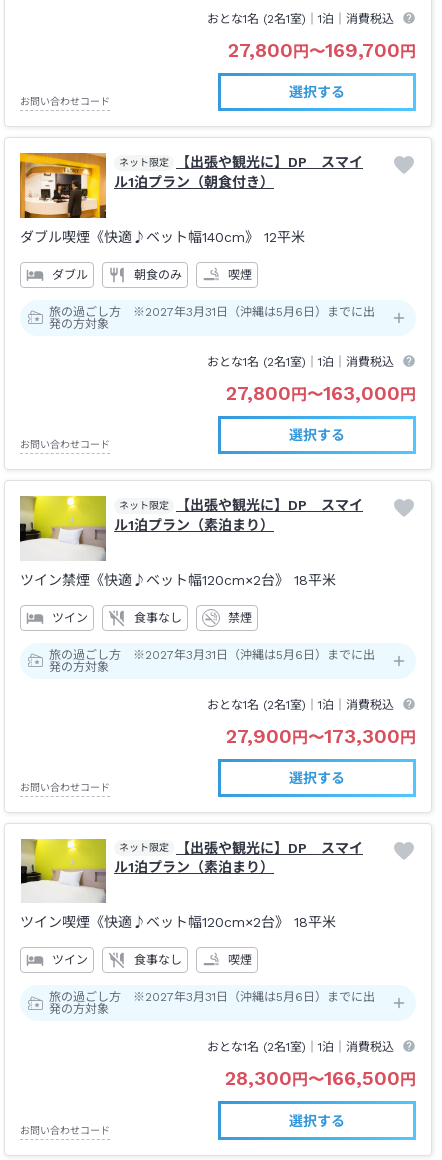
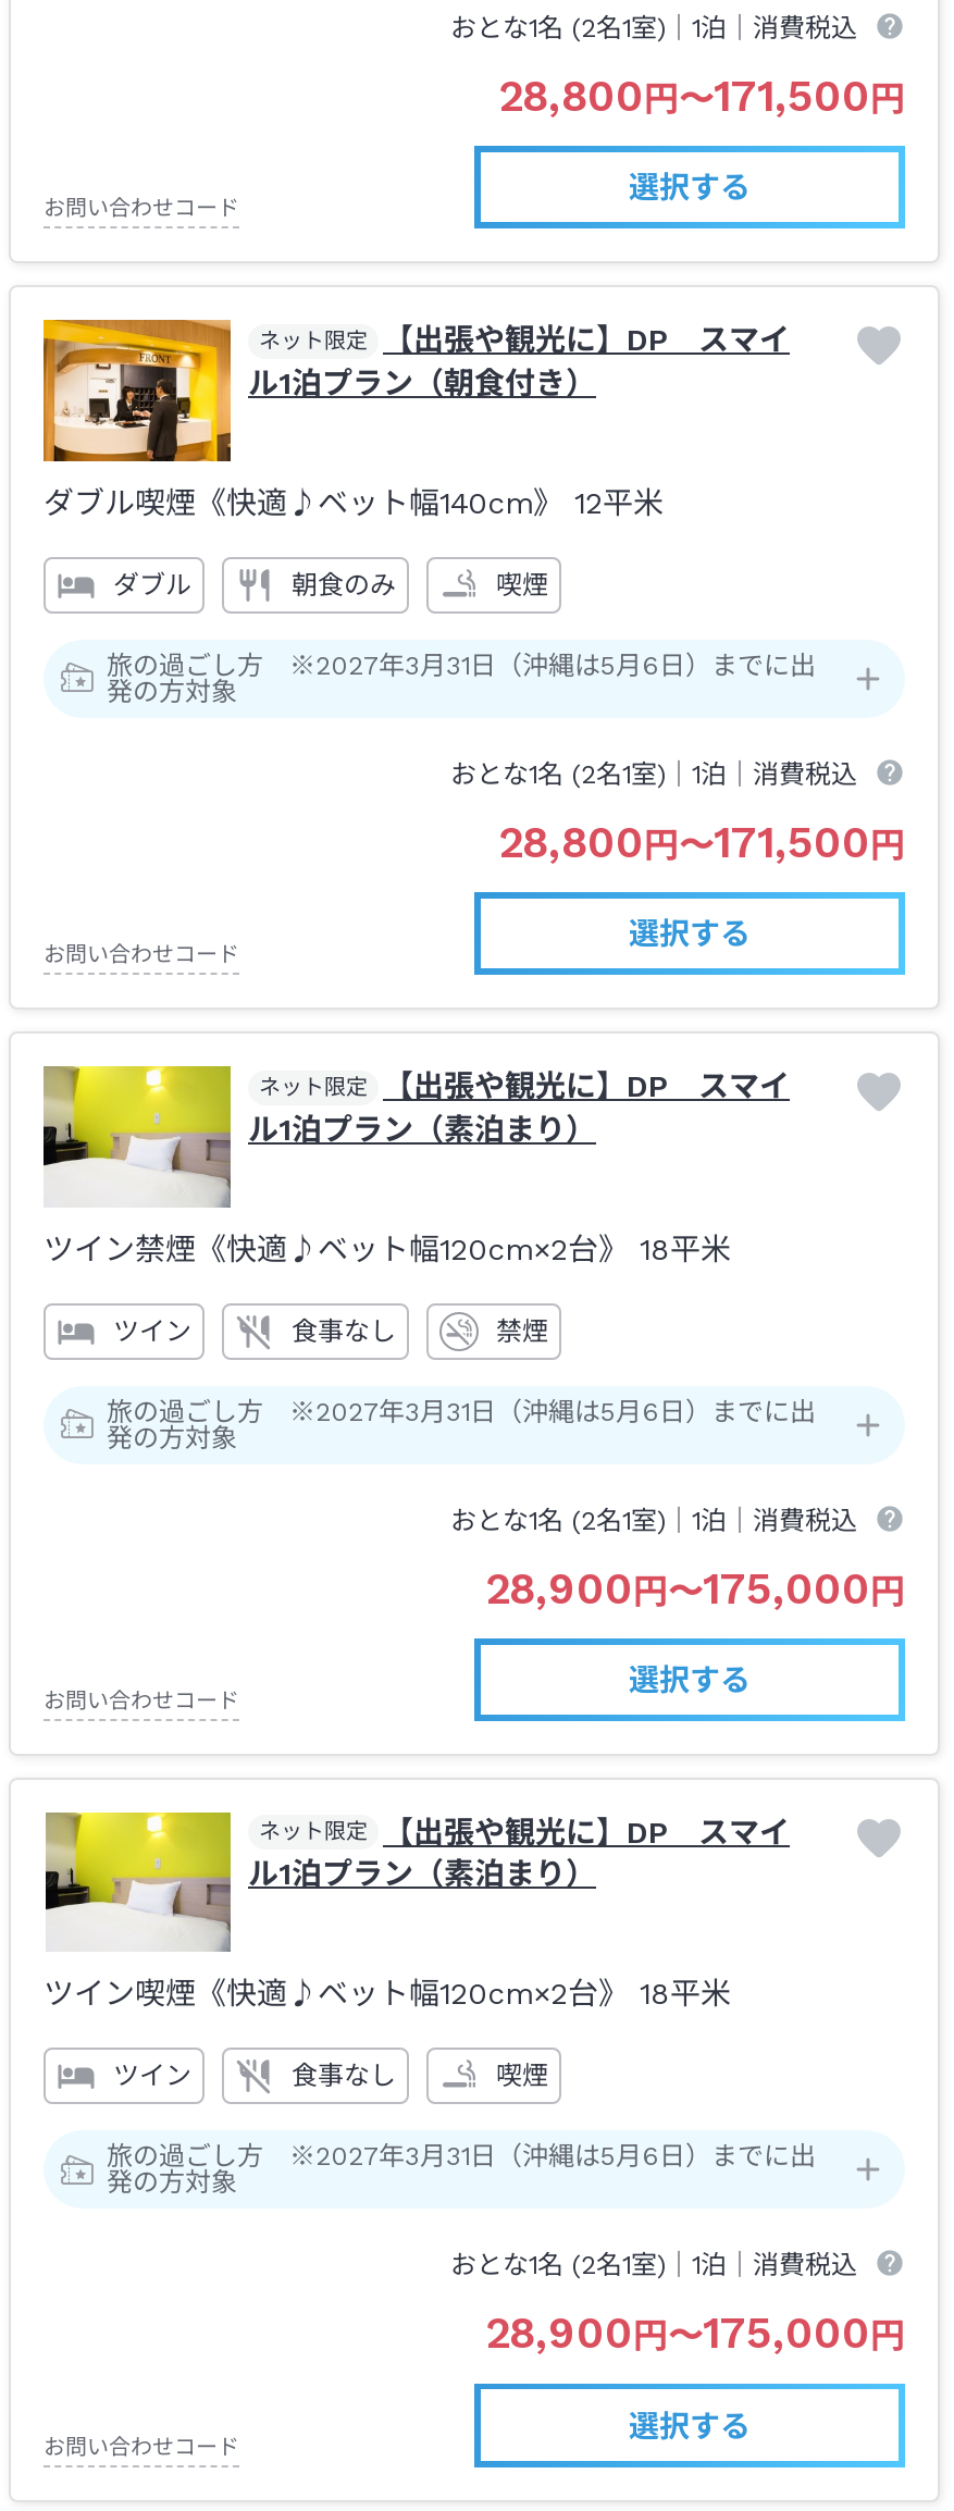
- 27,800円〜169,700円
+ 28,800円〜171,500円

- 27,800円〜163,000円
+ 28,800円〜171,500円

- 27,900円〜173,300円
+ 28,900円〜175,000円

- 28,300円〜166,500円
+ 28,900円〜175,000円
